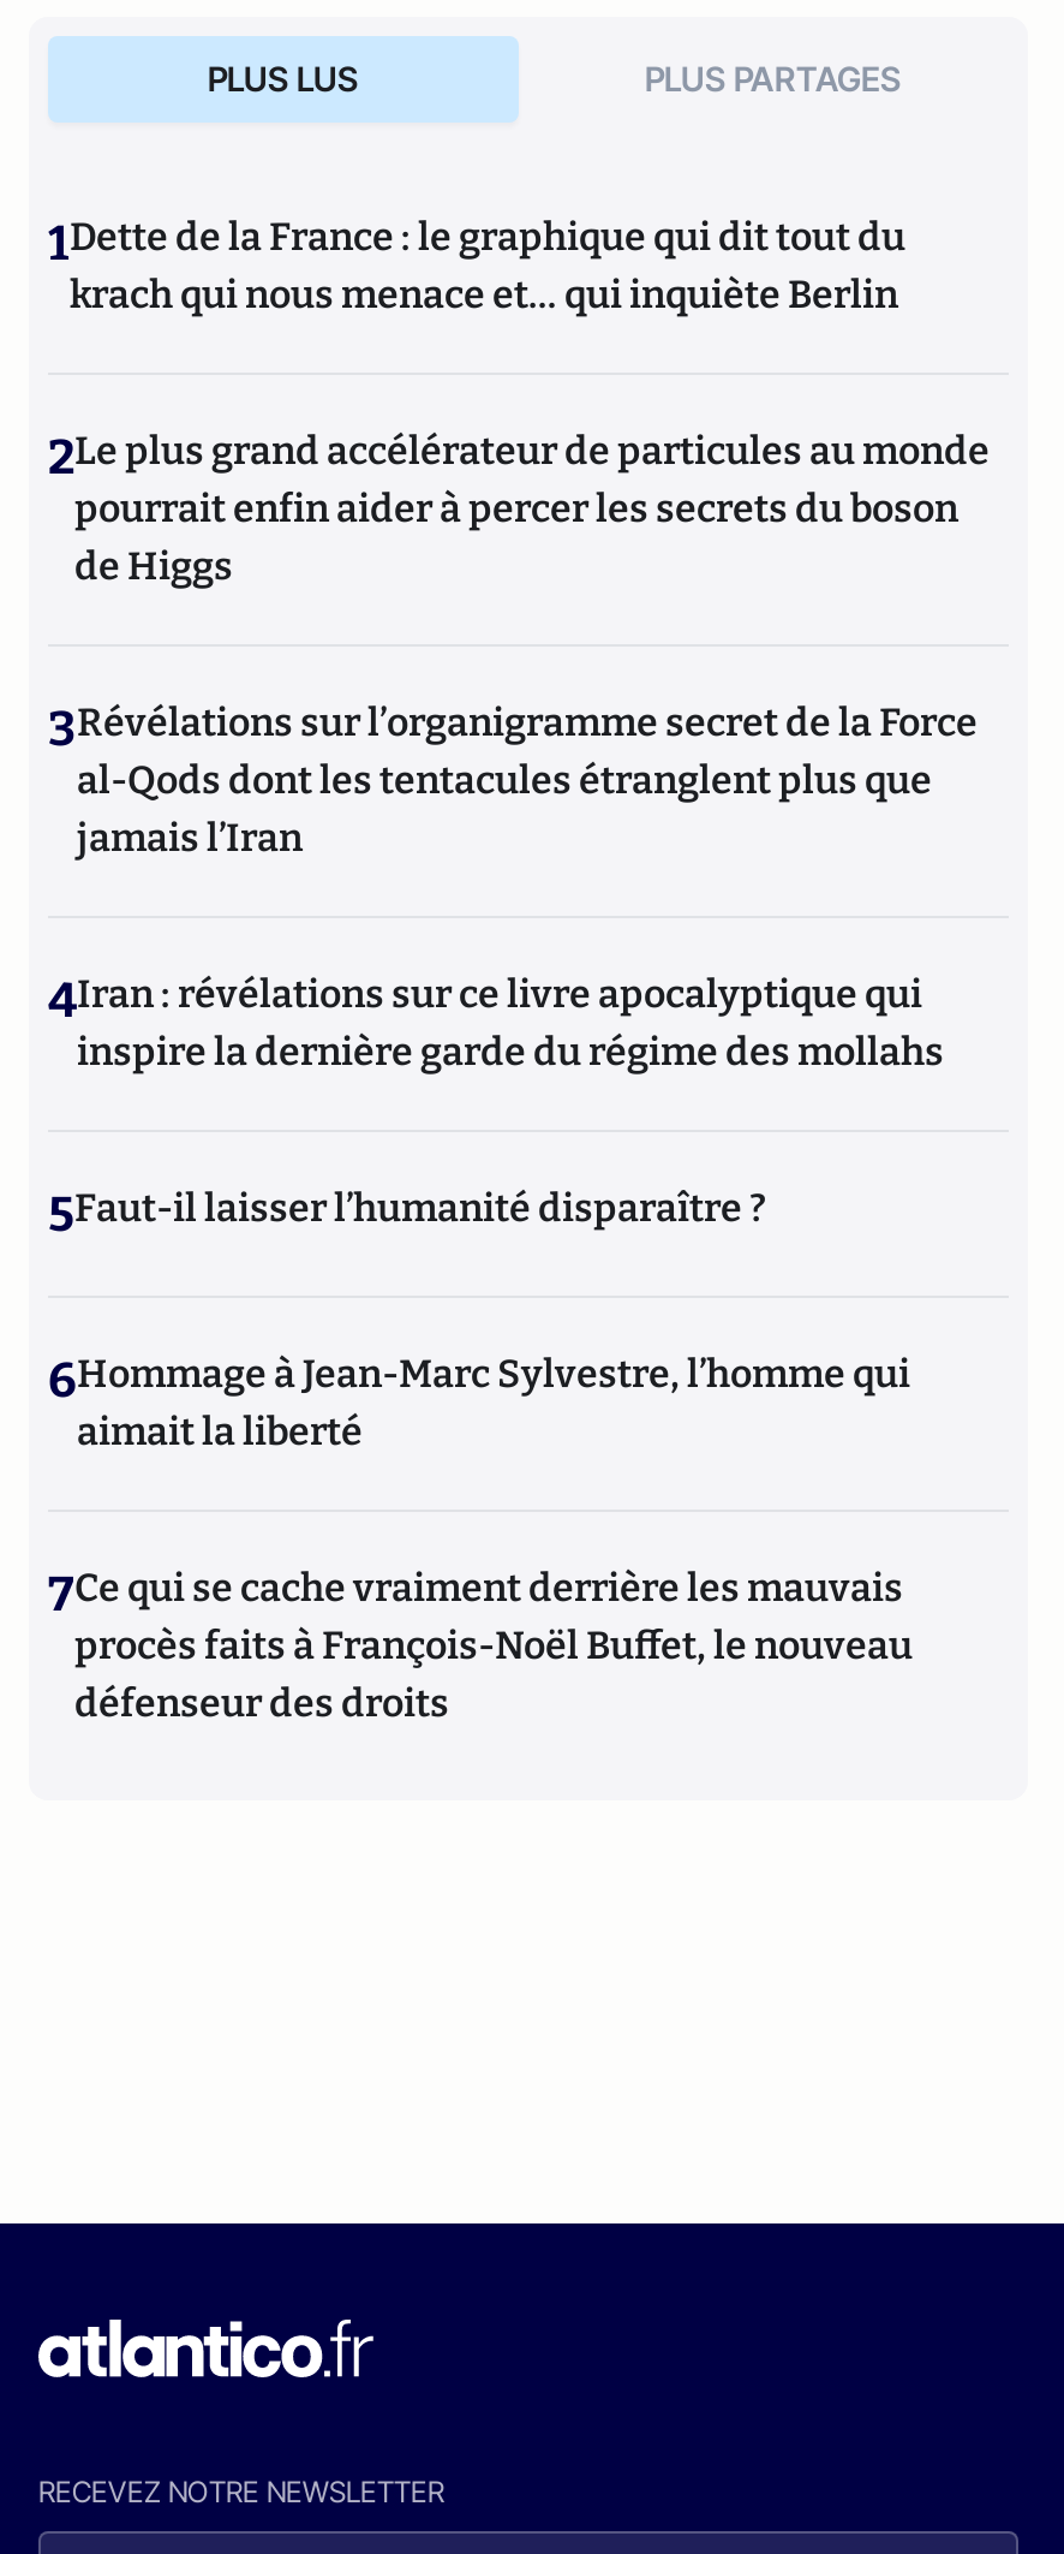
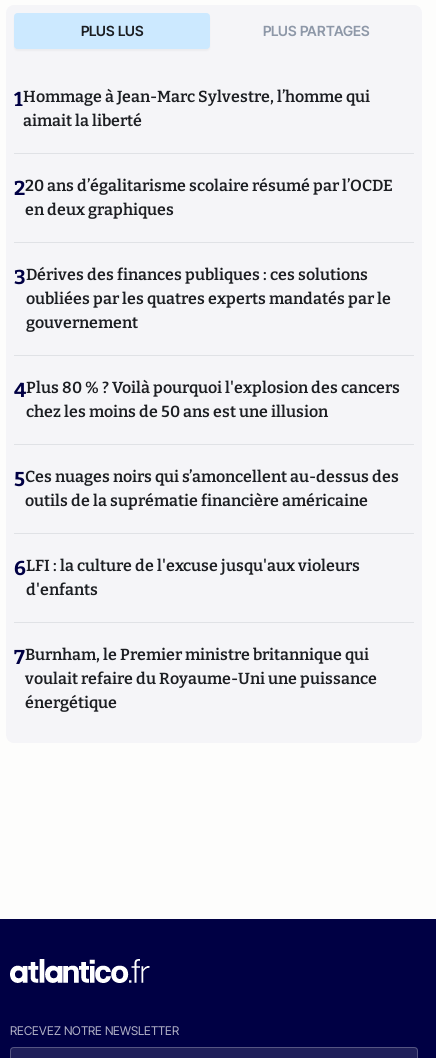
- 1Dette de la France : le graphique qui dit tout du
- krach qui nous menace et… qui inquiète Berlin
- 2Le plus grand accélérateur de particules au monde
- pourrait enfin aider à percer les secrets du boson
- de Higgs
- 3Révélations sur l’organigramme secret de la Force
- al-Qods dont les tentacules étranglent plus que
- jamais l’Iran
- 4Iran : révélations sur ce livre apocalyptique qui
- inspire la dernière garde du régime des mollahs
- 5Faut-il laisser l’humanité disparaître ?
- 6Hommage à Jean-Marc Sylvestre, l’homme qui
+ 1Hommage à Jean-Marc Sylvestre, l’homme qui

moved up: aimait la liberté

- 7Ce qui se cache vraiment derrière les mauvais
- procès faits à François-Noël Buffet, le nouveau
- défenseur des droits
+ 220 ans d’égalitarisme scolaire résumé par l’OCDE
+ en deux graphiques
+ 3Dérives des finances publiques : ces solutions
+ oubliées par les quatres experts mandatés par le
+ gouvernement
+ 4Plus 80 % ? Voilà pourquoi l'explosion des cancers
+ chez les moins de 50 ans est une illusion
+ 5Ces nuages noirs qui s’amoncellent au-dessus des
+ outils de la suprématie financière américaine
+ 6LFI : la culture de l'excuse jusqu'aux violeurs
+ d'enfants
+ 7Burnham, le Premier ministre britannique qui
+ voulait refaire du Royaume-Uni une puissance
+ énergétique
